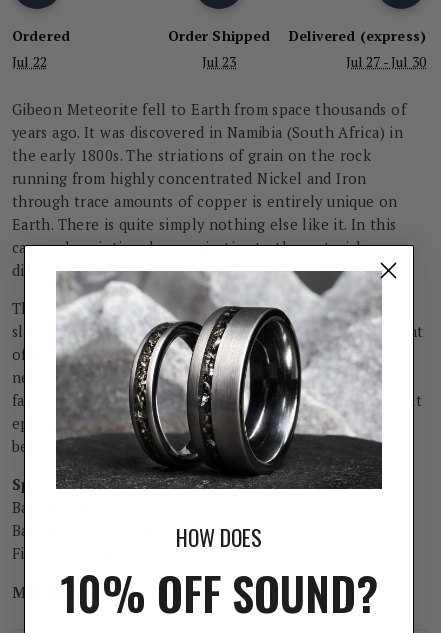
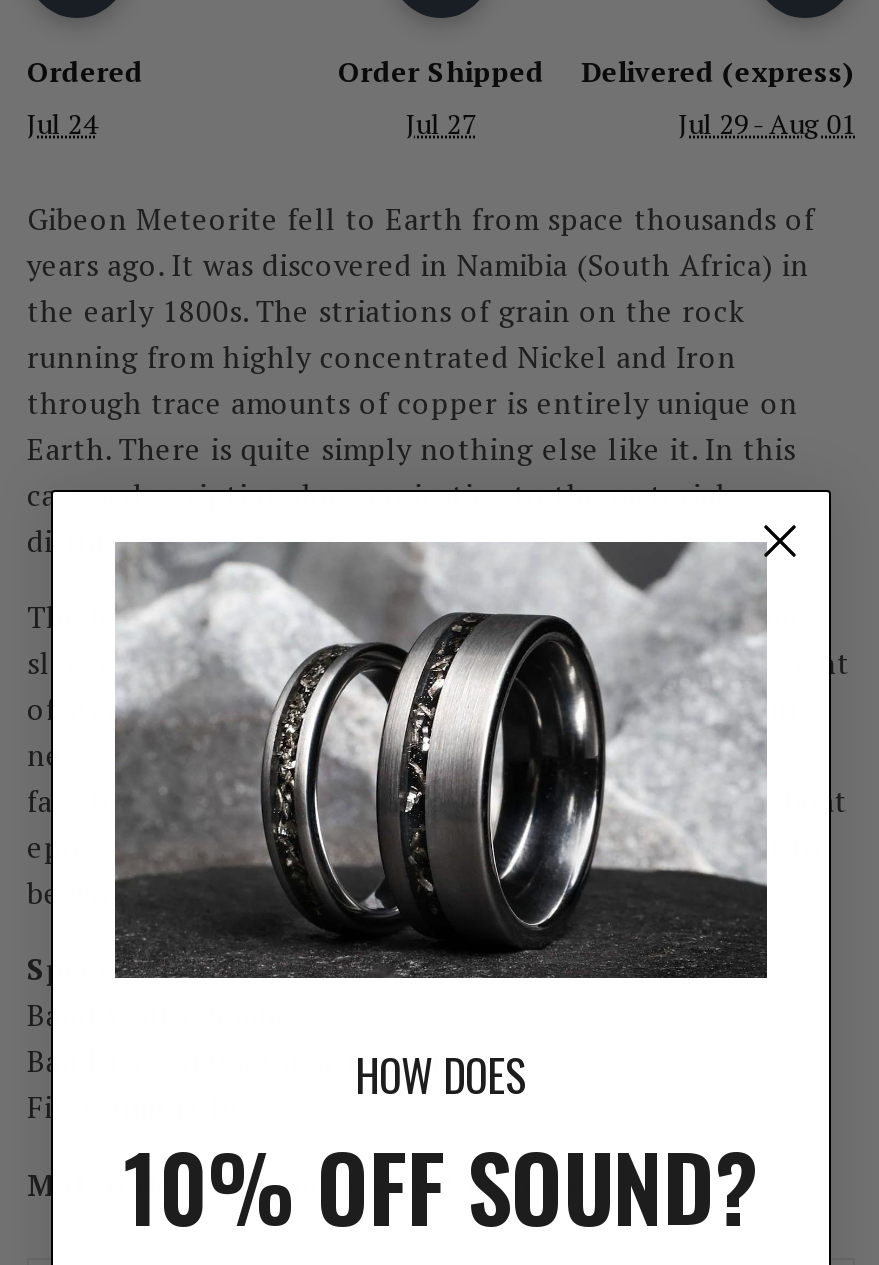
- Jul 22
+ Jul 24

- Jul 23
+ Jul 27

- Jul 27 - Jul 30
+ Jul 29 - Aug 01
